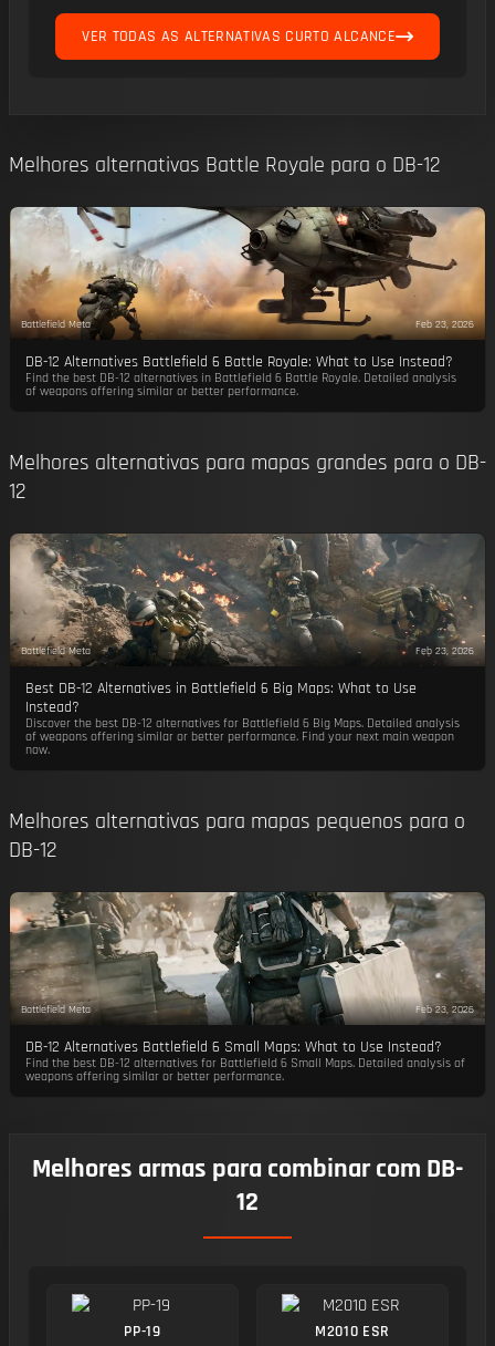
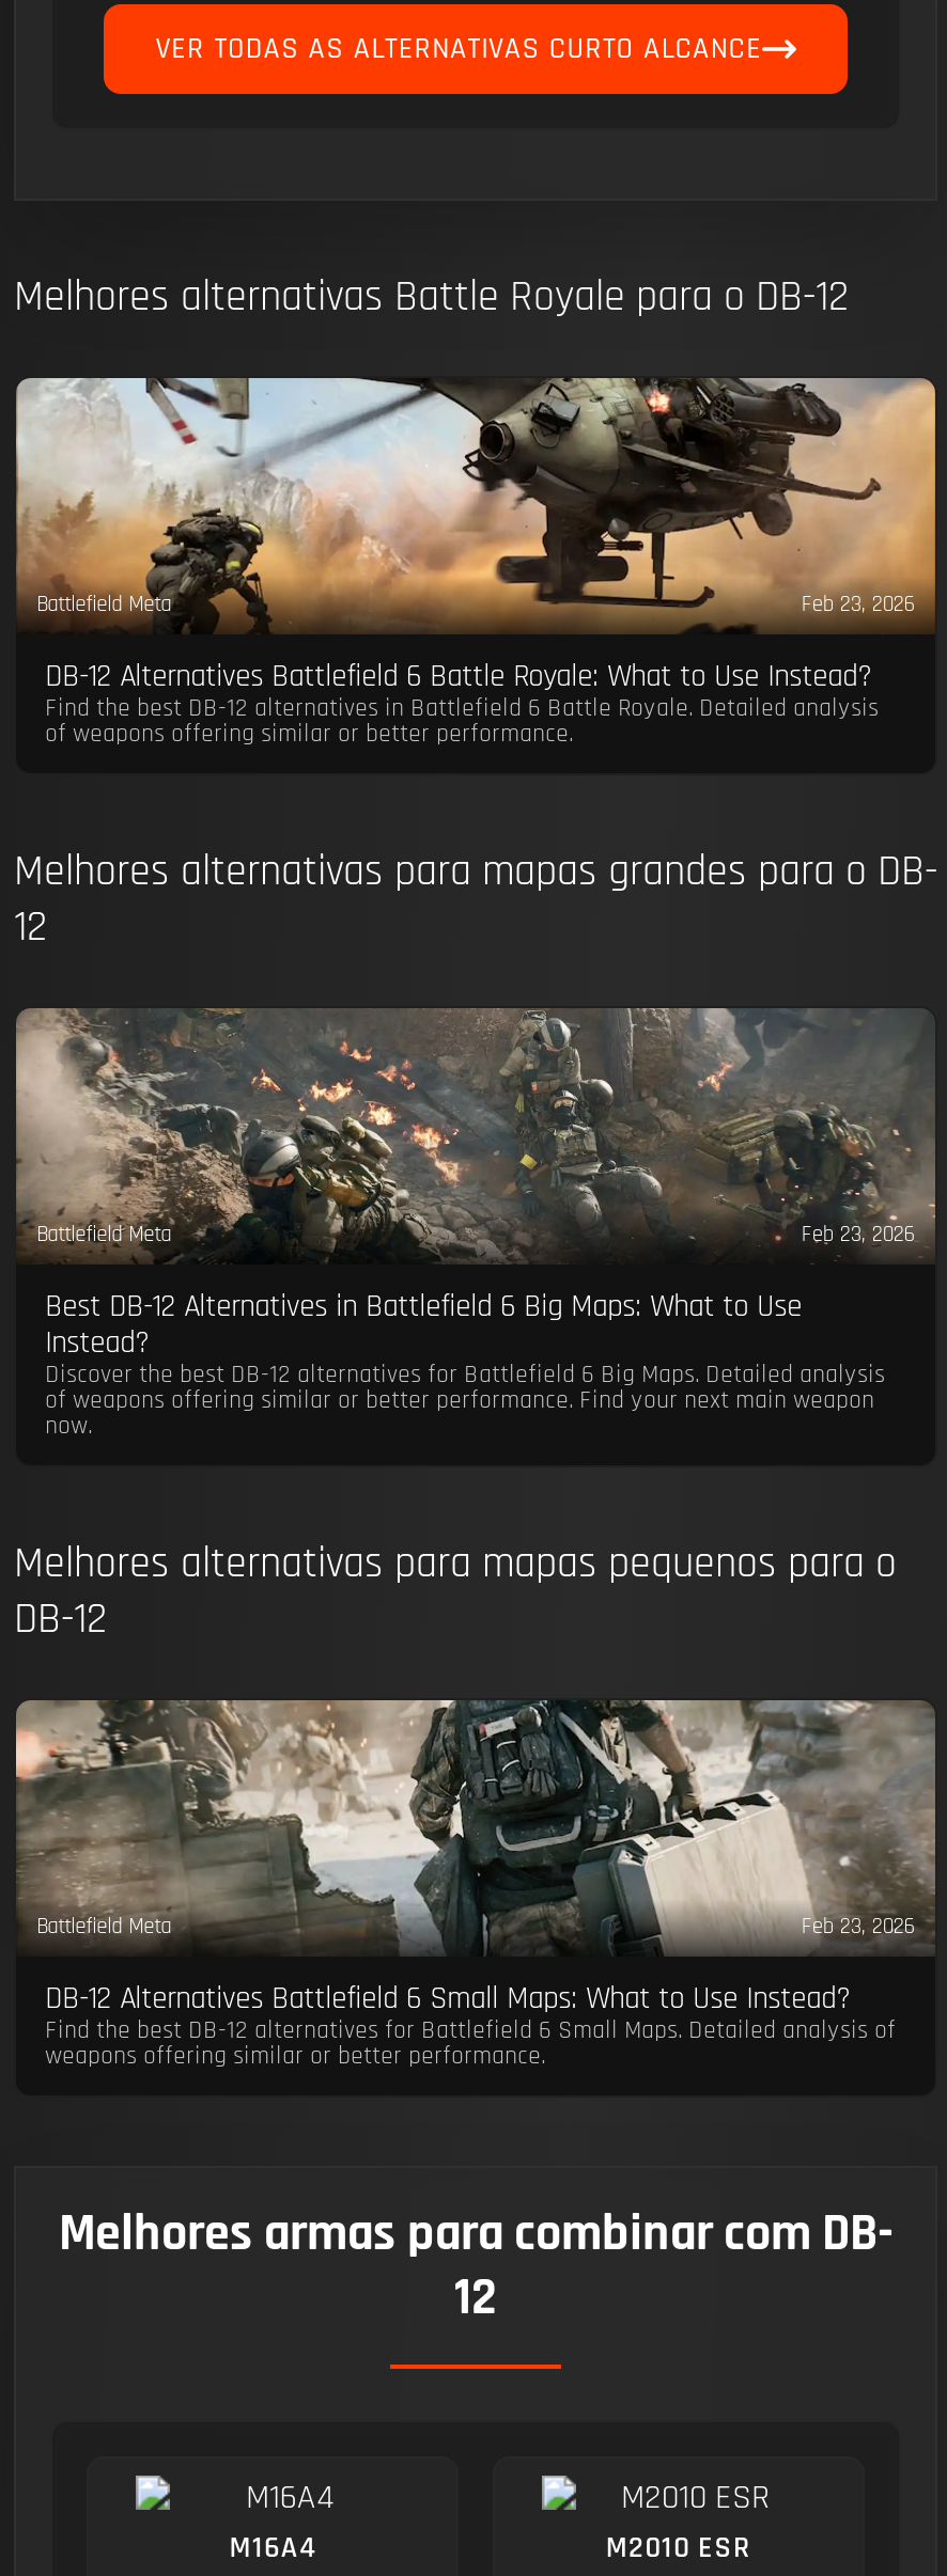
- PP-19
+ M16A4
